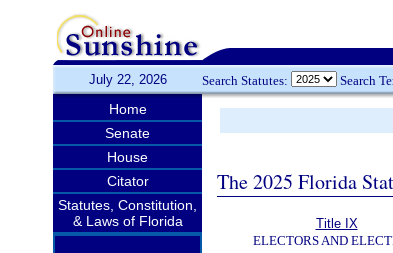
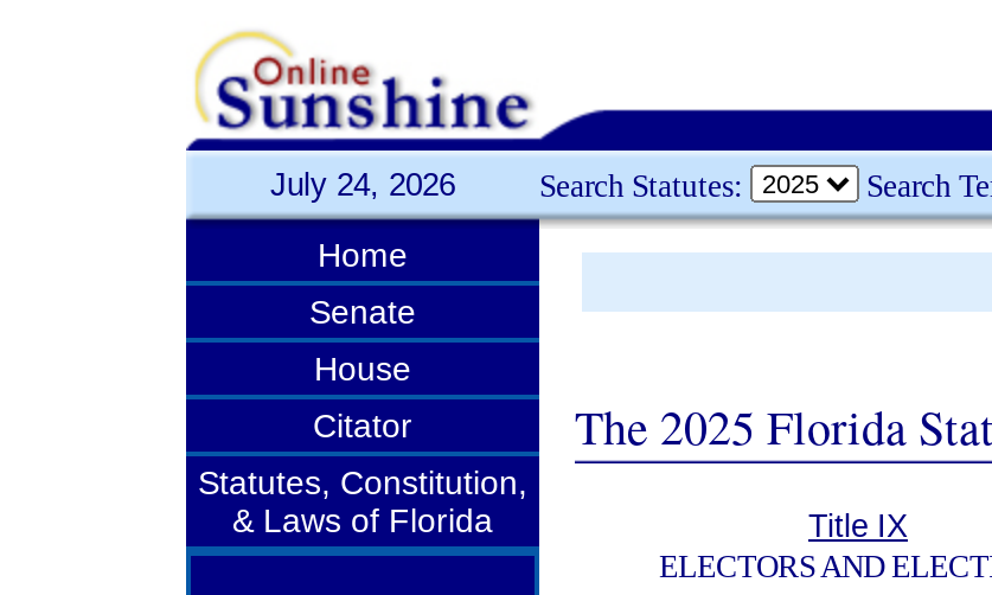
- July 22, 2026
+ July 24, 2026
